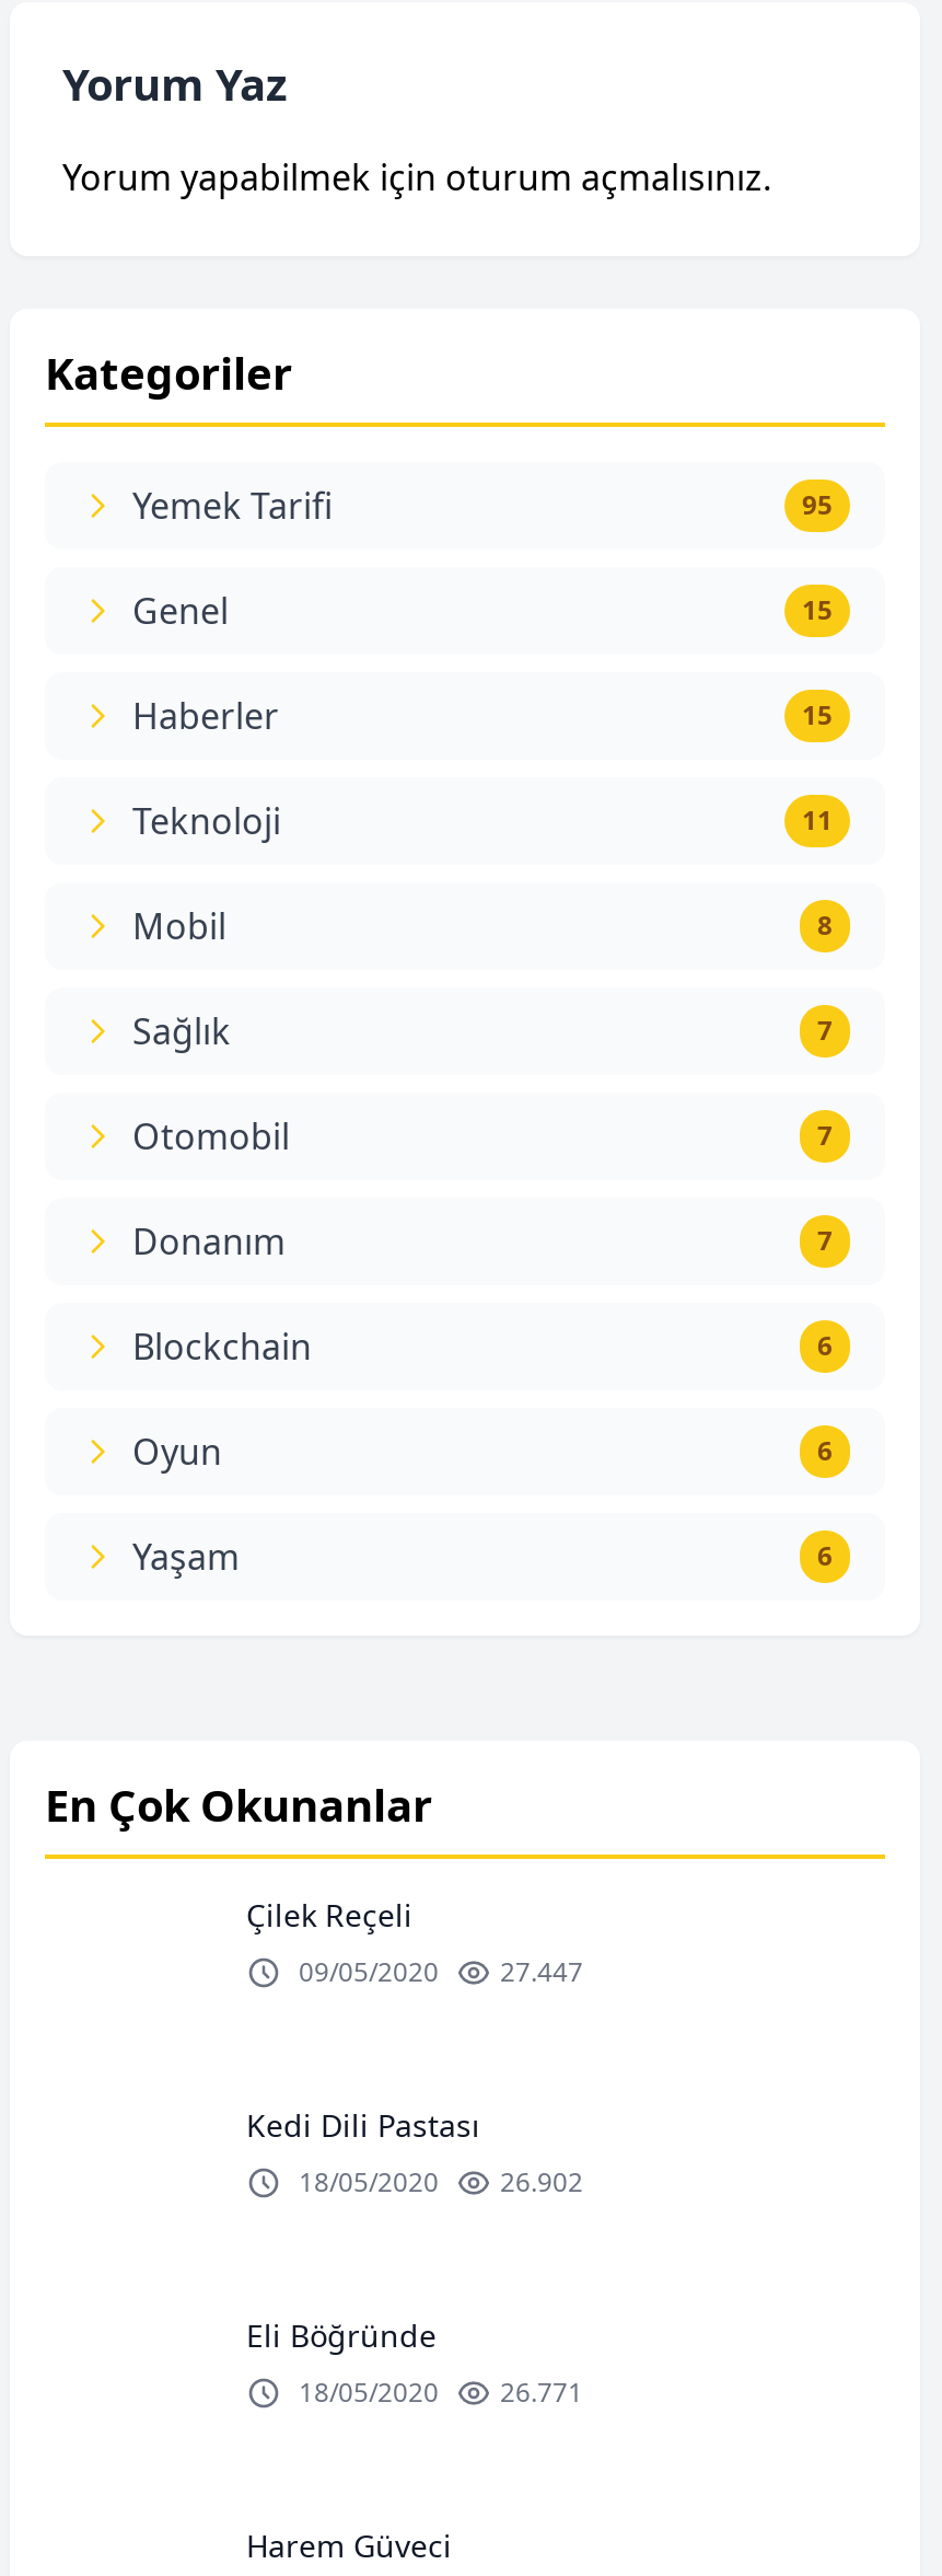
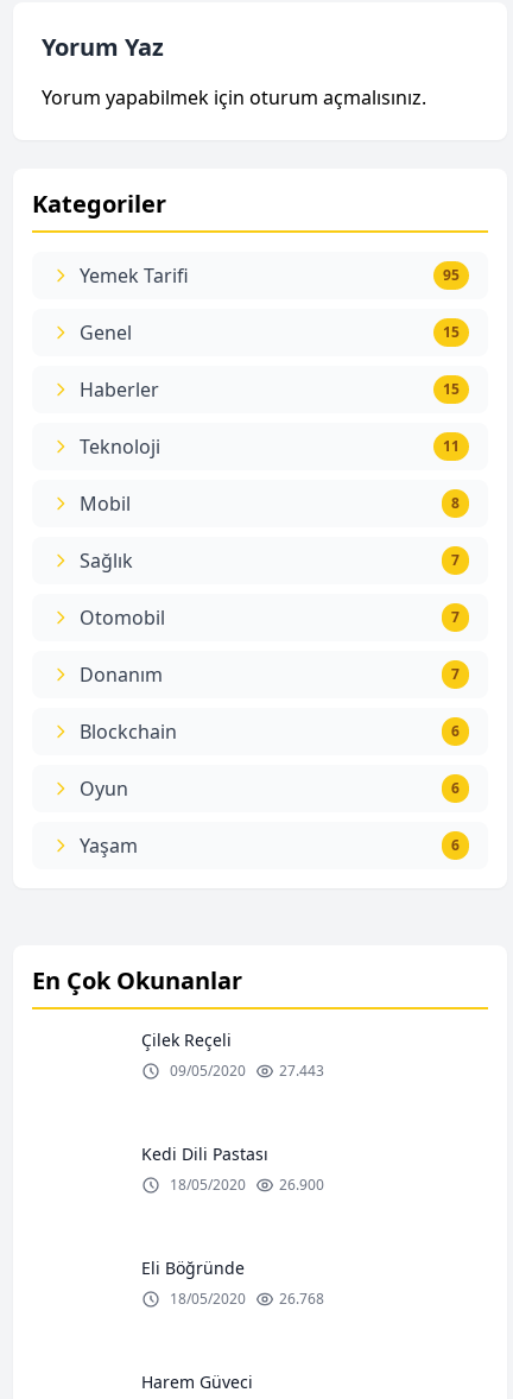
- 09/05/2020 27.447
+ 09/05/2020 27.443

- 18/05/2020 26.902
+ 18/05/2020 26.900

- 18/05/2020 26.771
+ 18/05/2020 26.768
